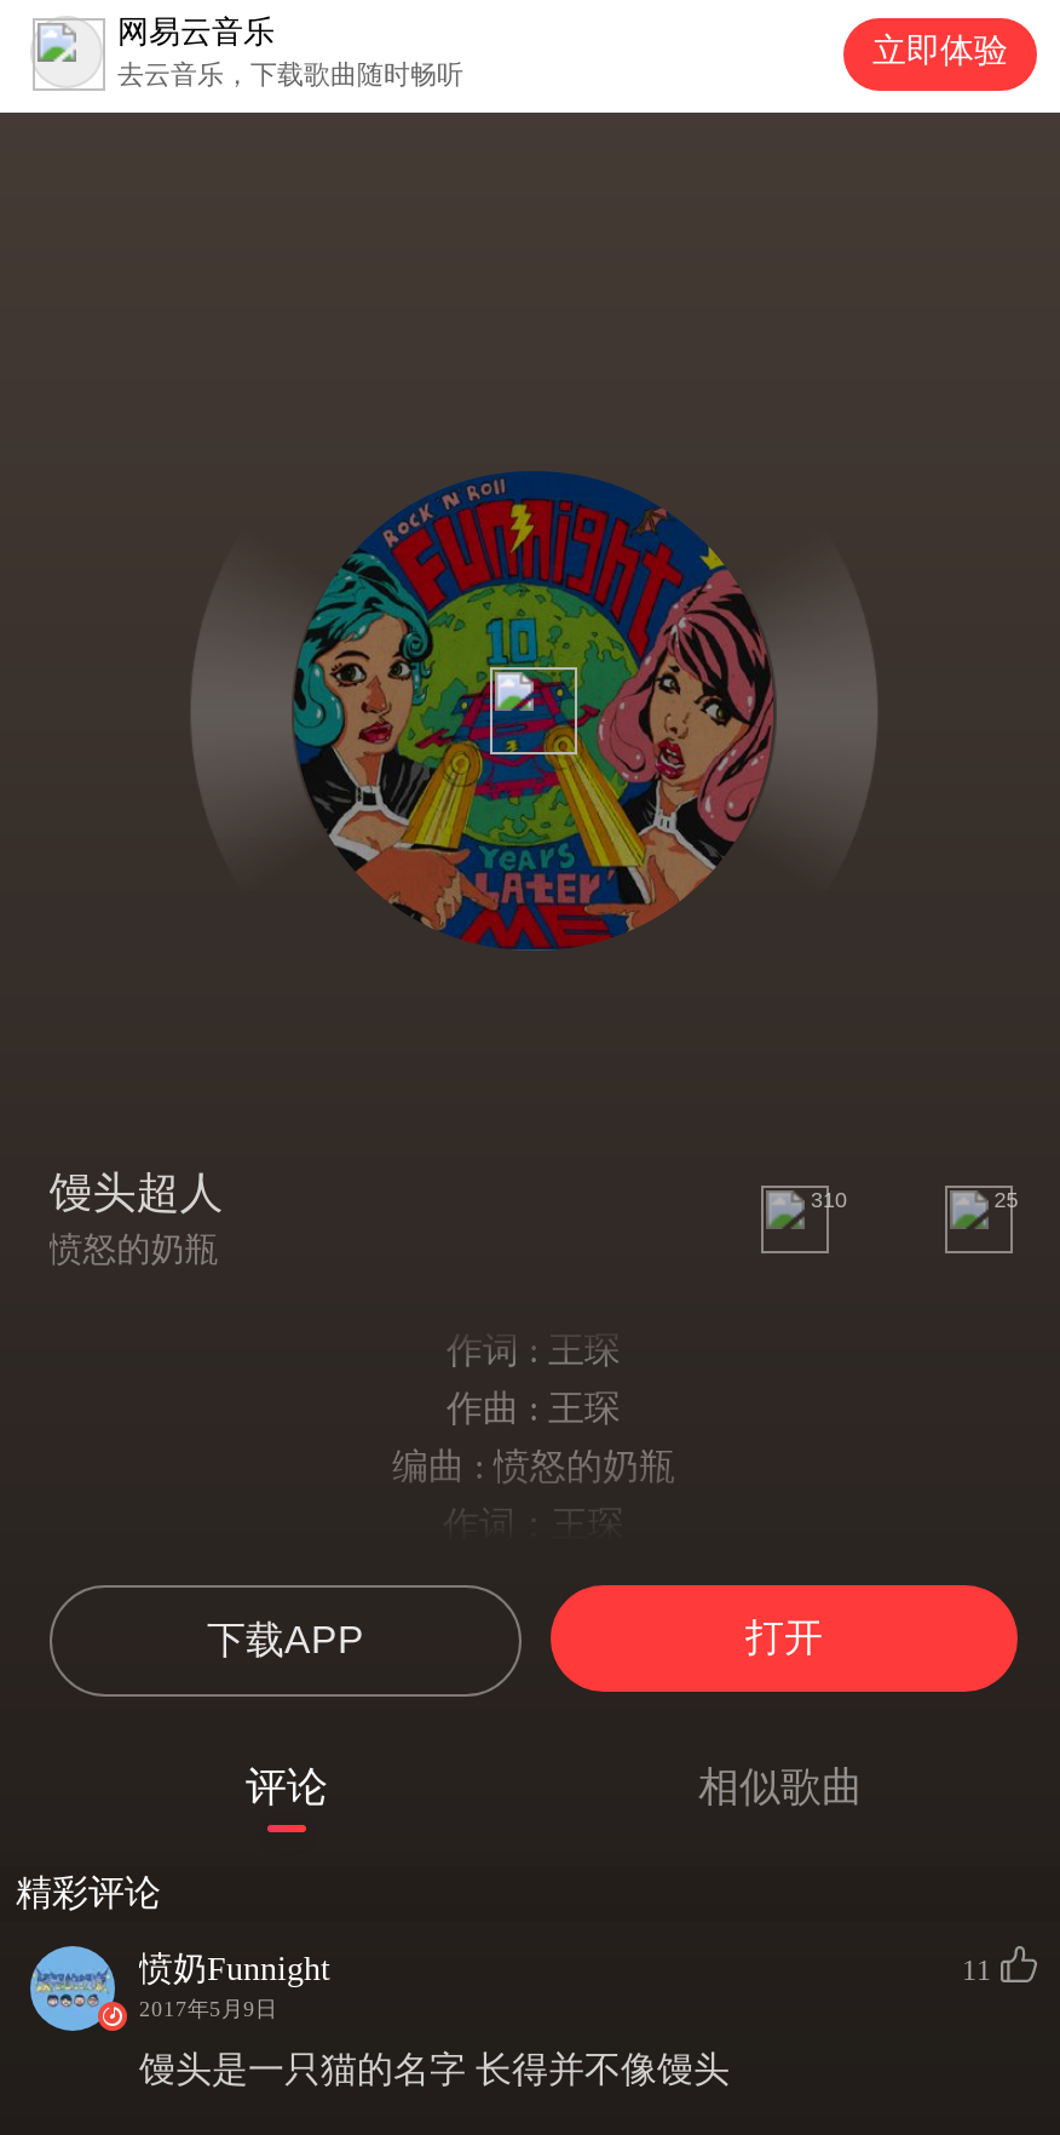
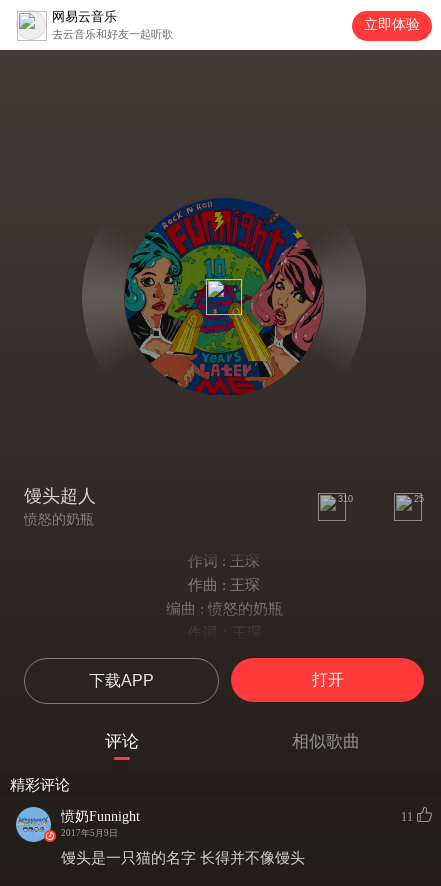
- 去云音乐，下载歌曲随时畅听
+ 去云音乐和好友一起听歌
